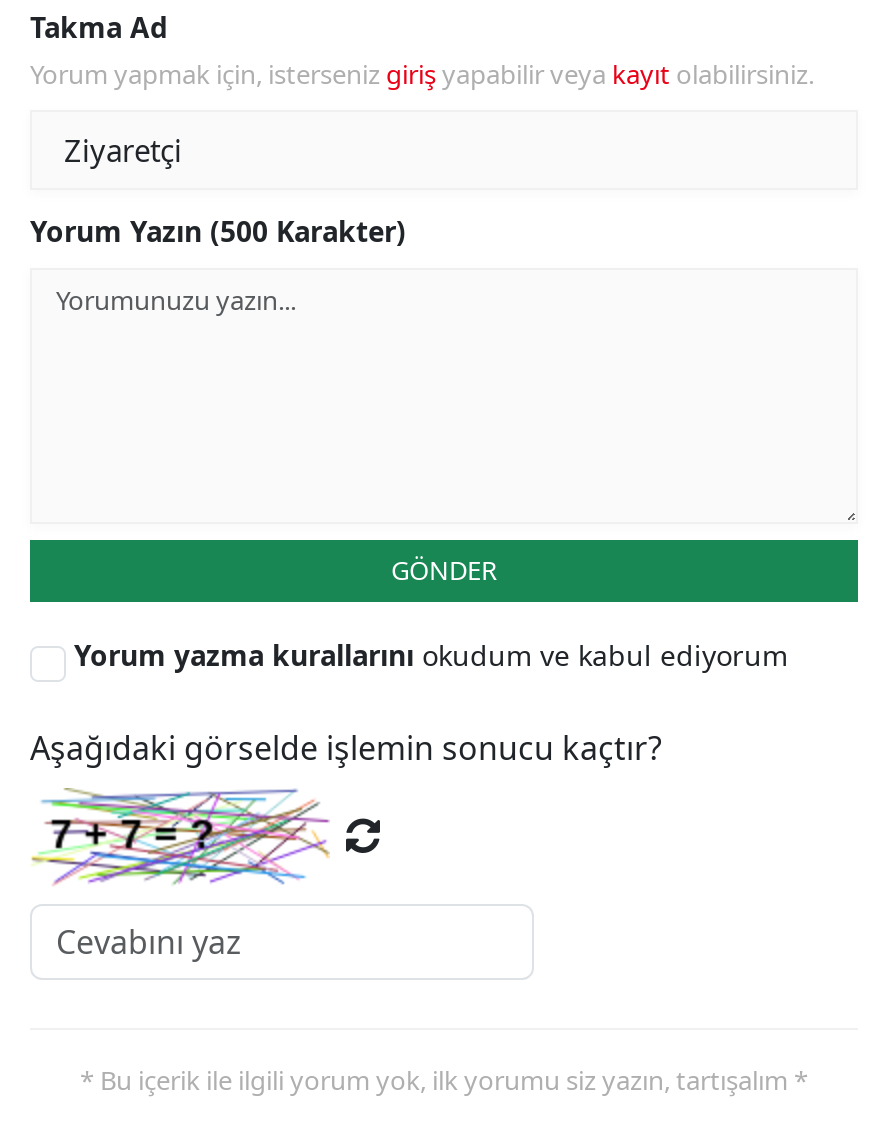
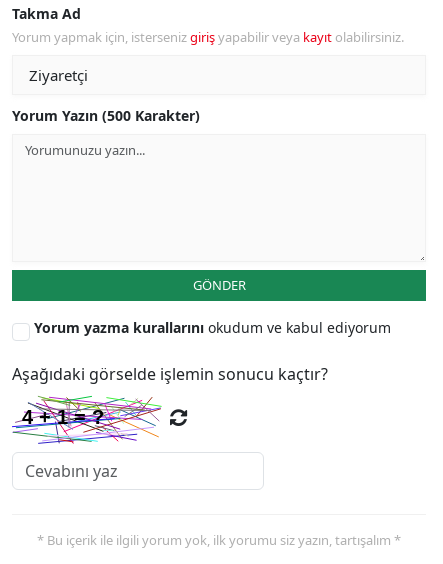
- [image]
+ [image]
